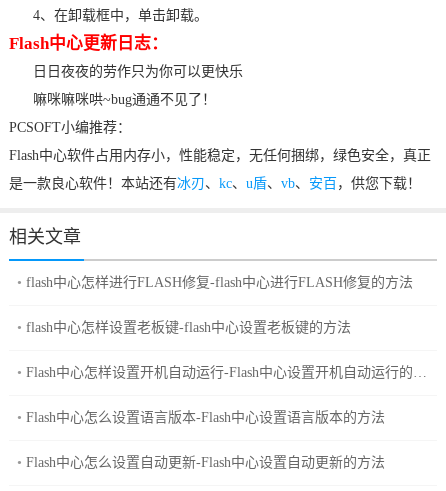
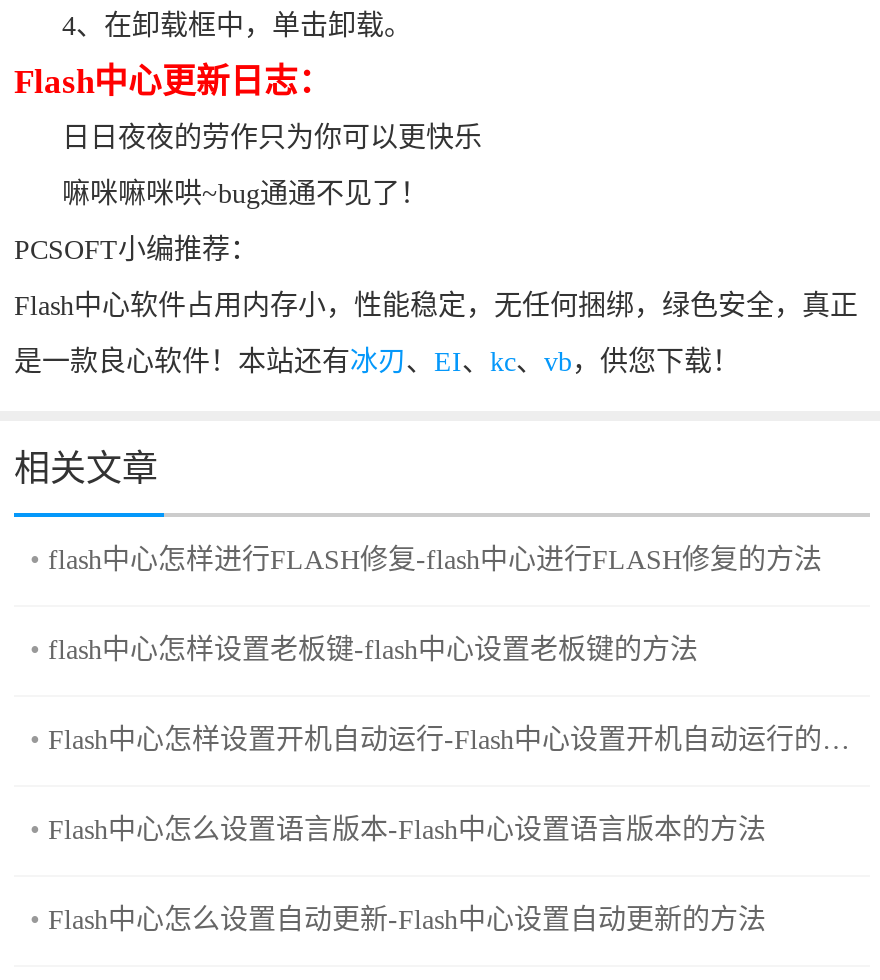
- 是一款良心软件！本站还有冰刃、kc、u盾、vb、安百，供您下载！
+ 是一款良心软件！本站还有冰刃、EI、kc、vb，供您下载！
